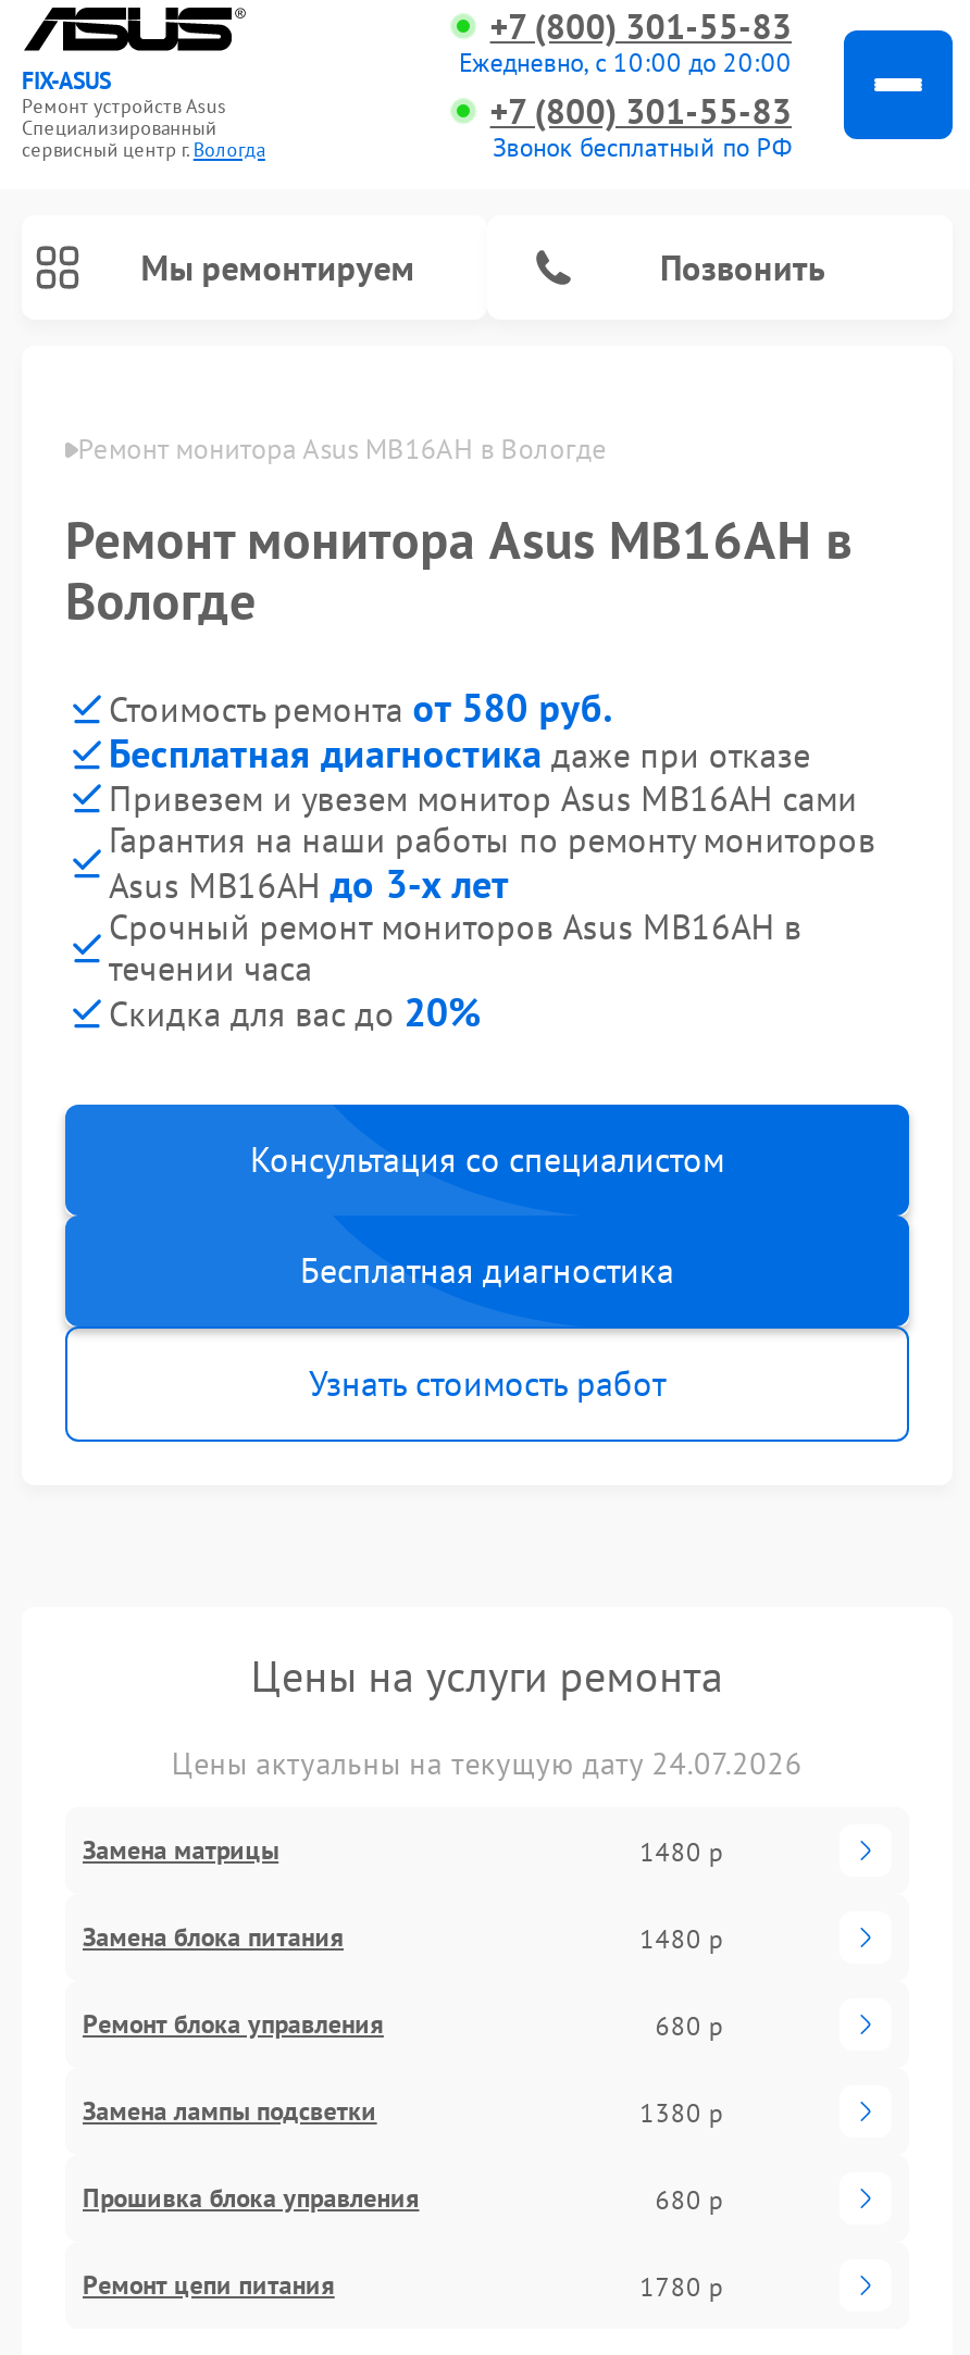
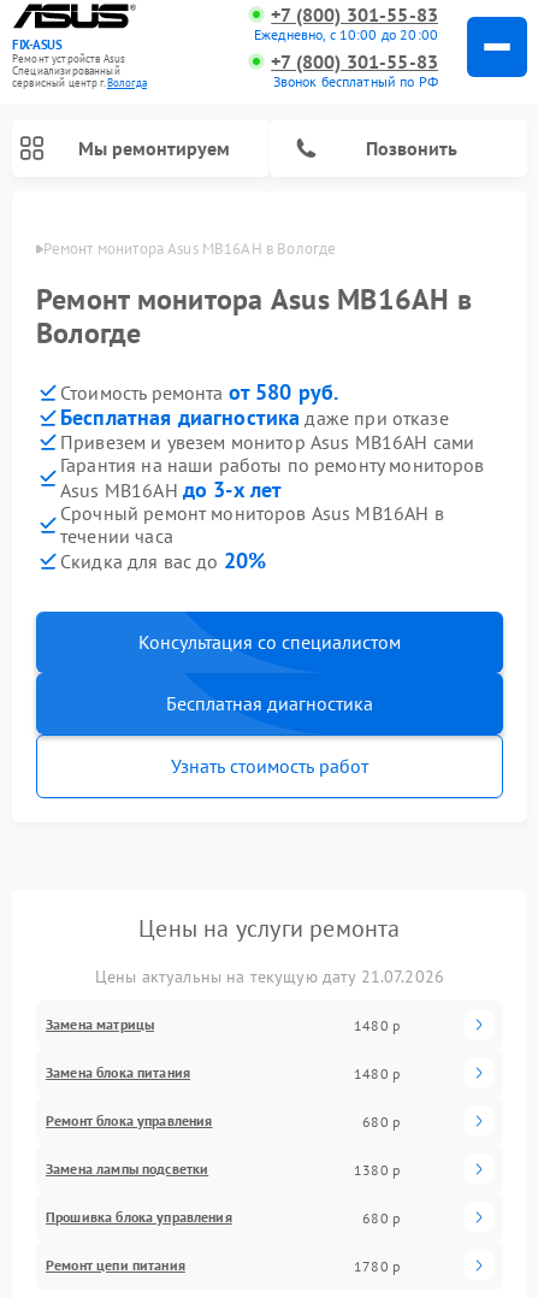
- Цены актуальны на текущую дату 24.07.2026
+ Цены актуальны на текущую дату 21.07.2026
